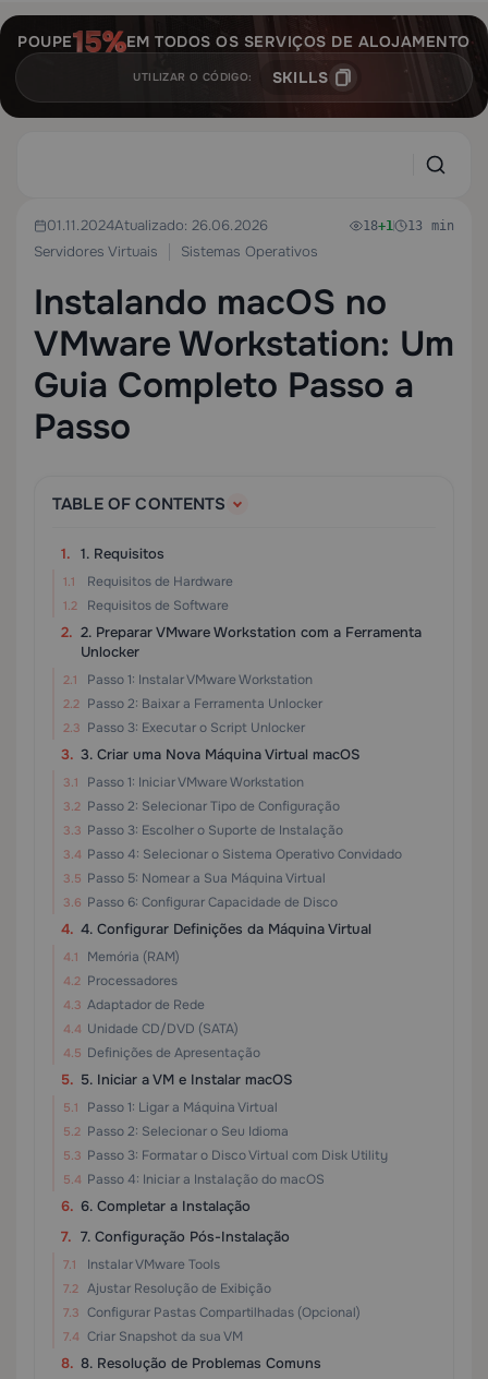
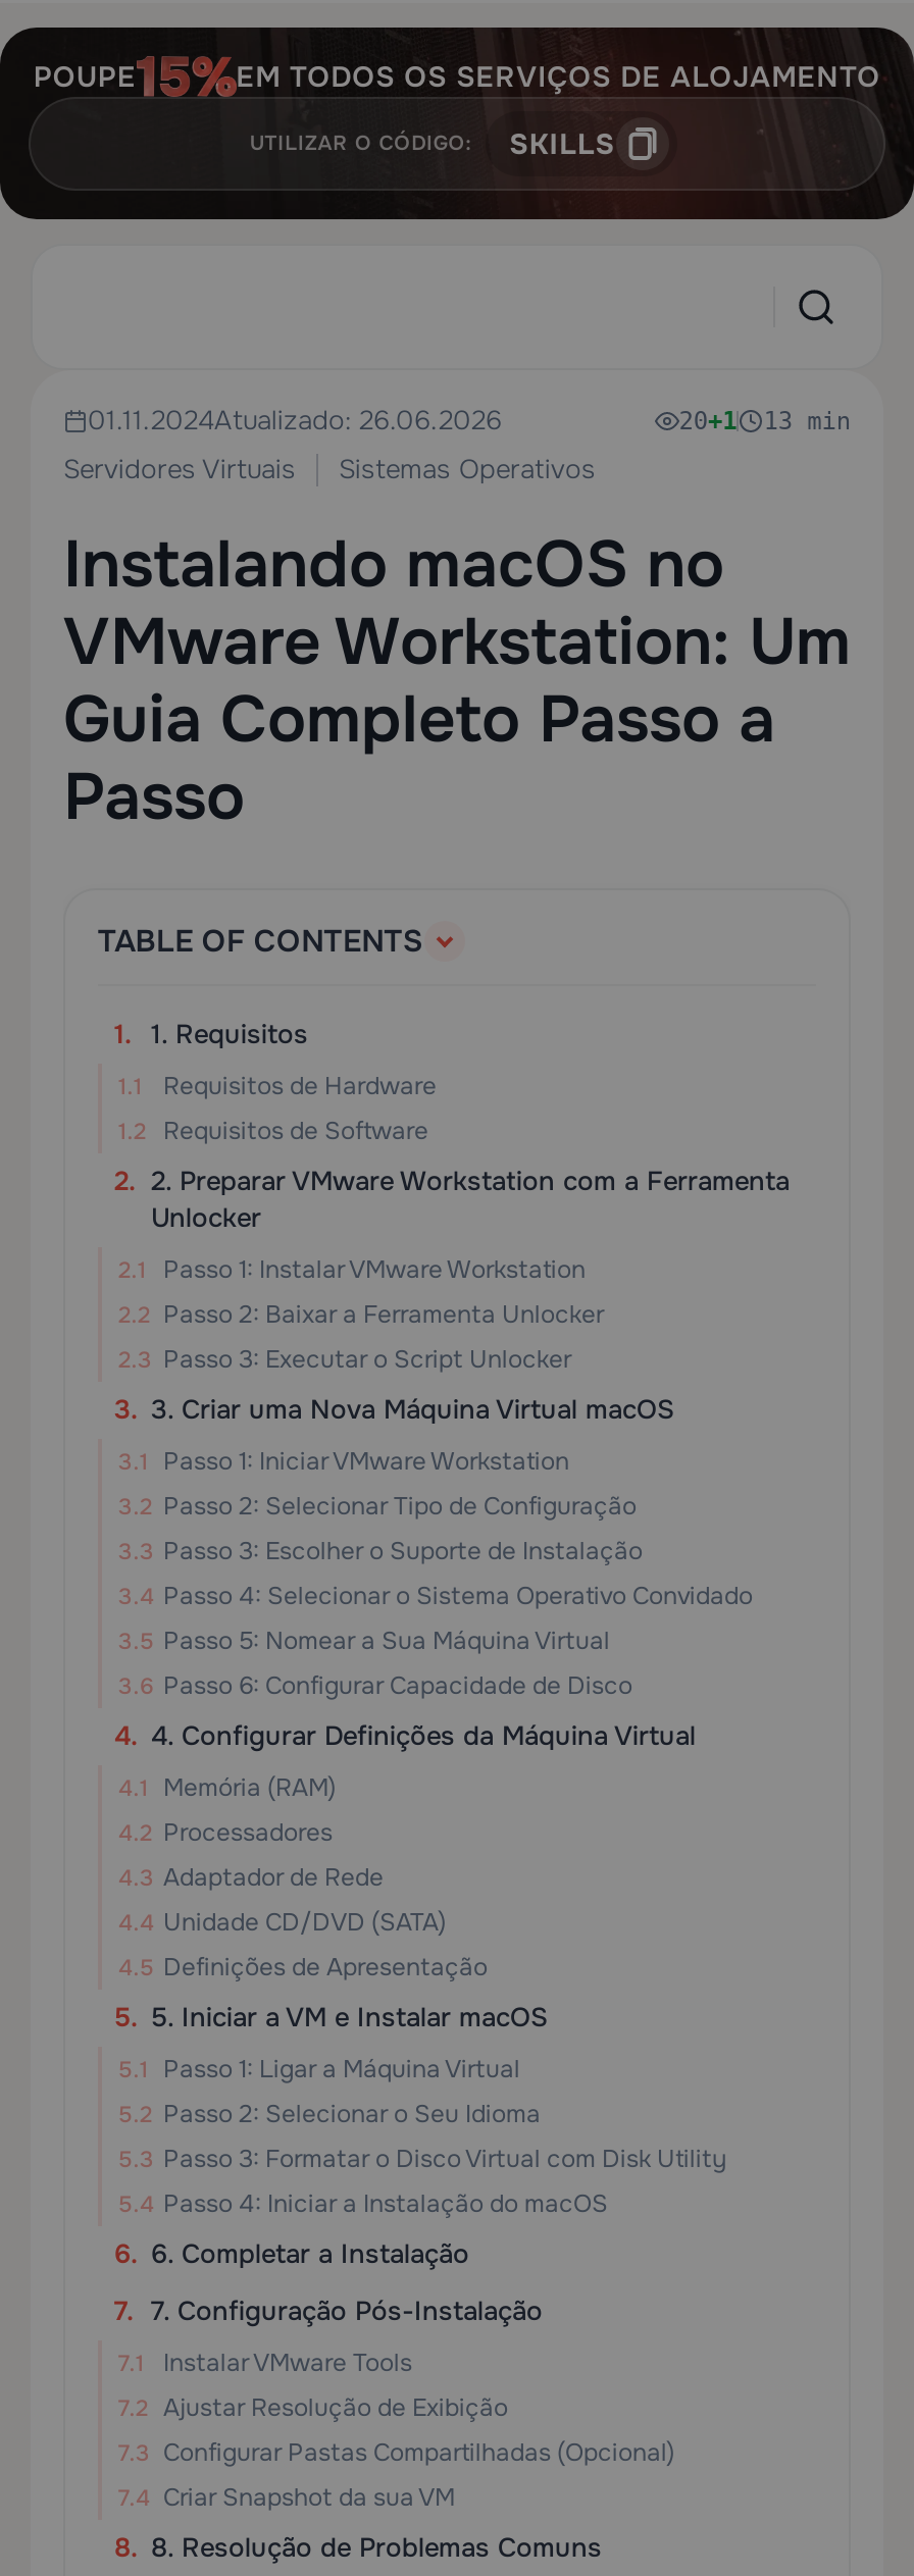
- 18+1 13 min
+ 20+1 13 min
